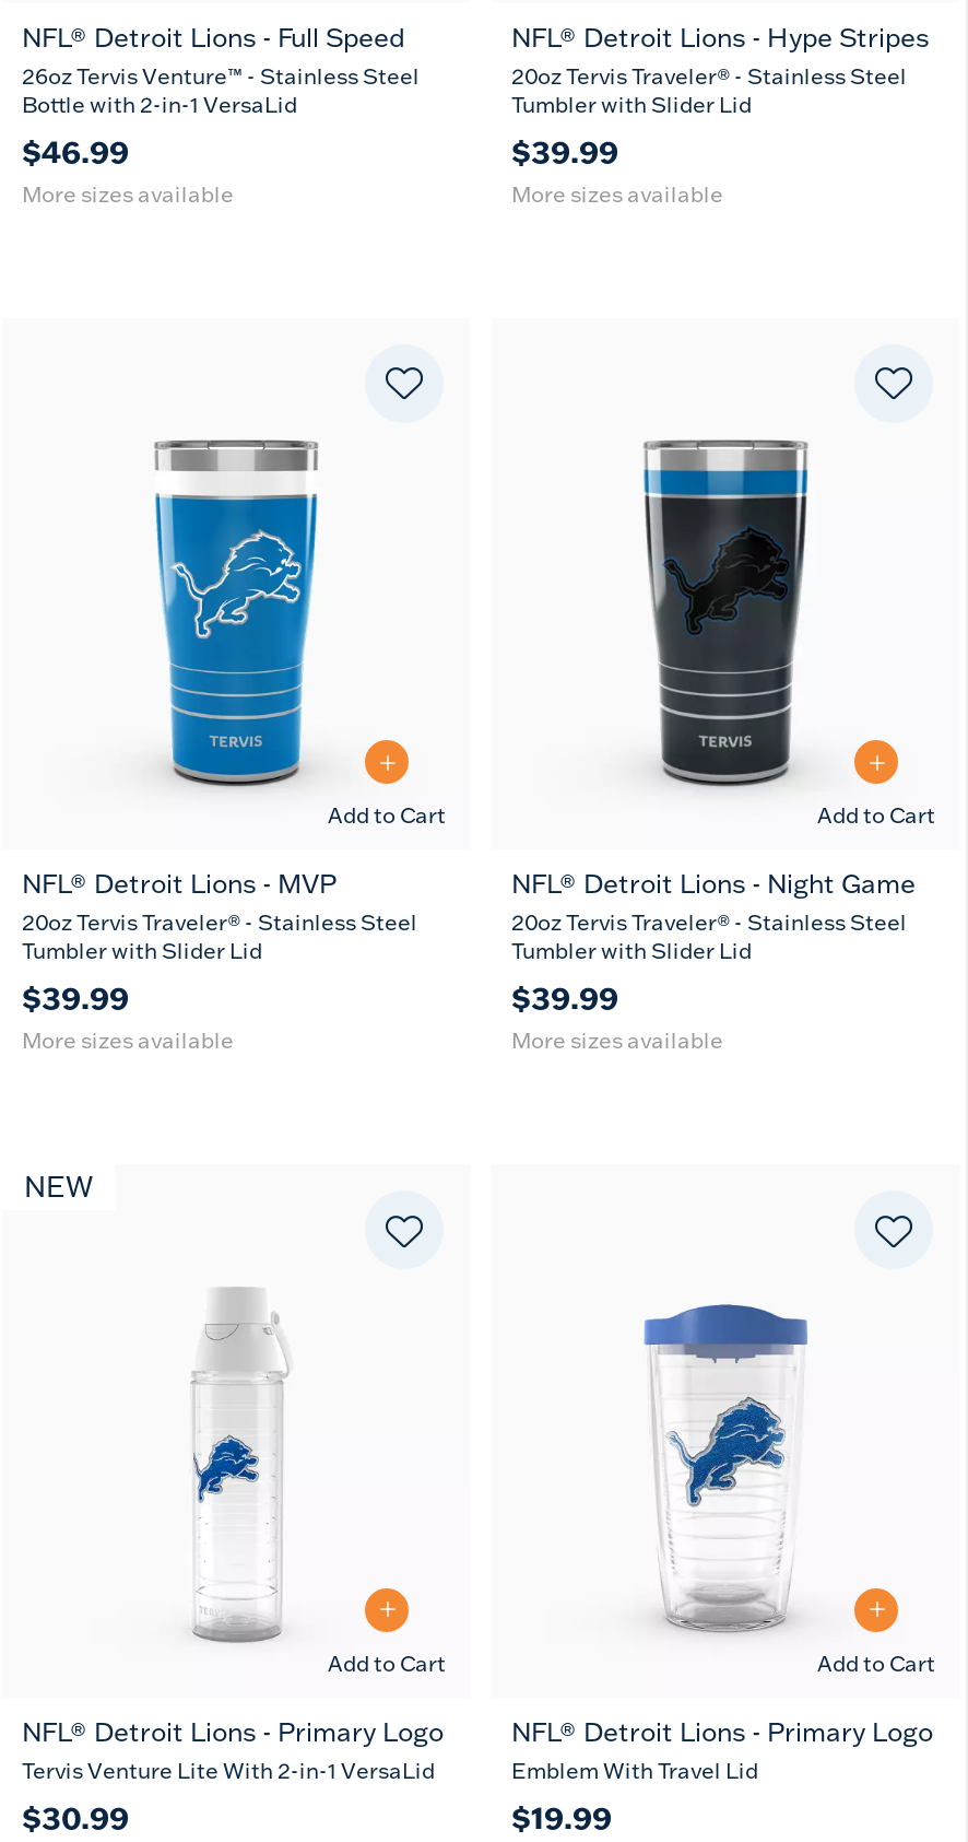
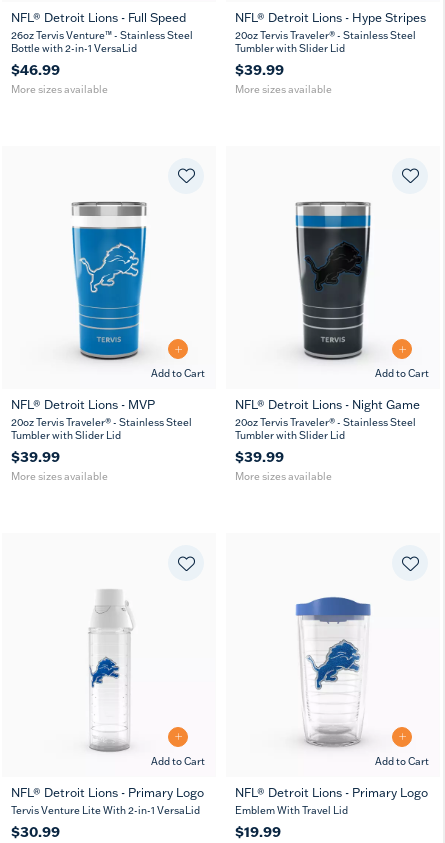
- NEW
